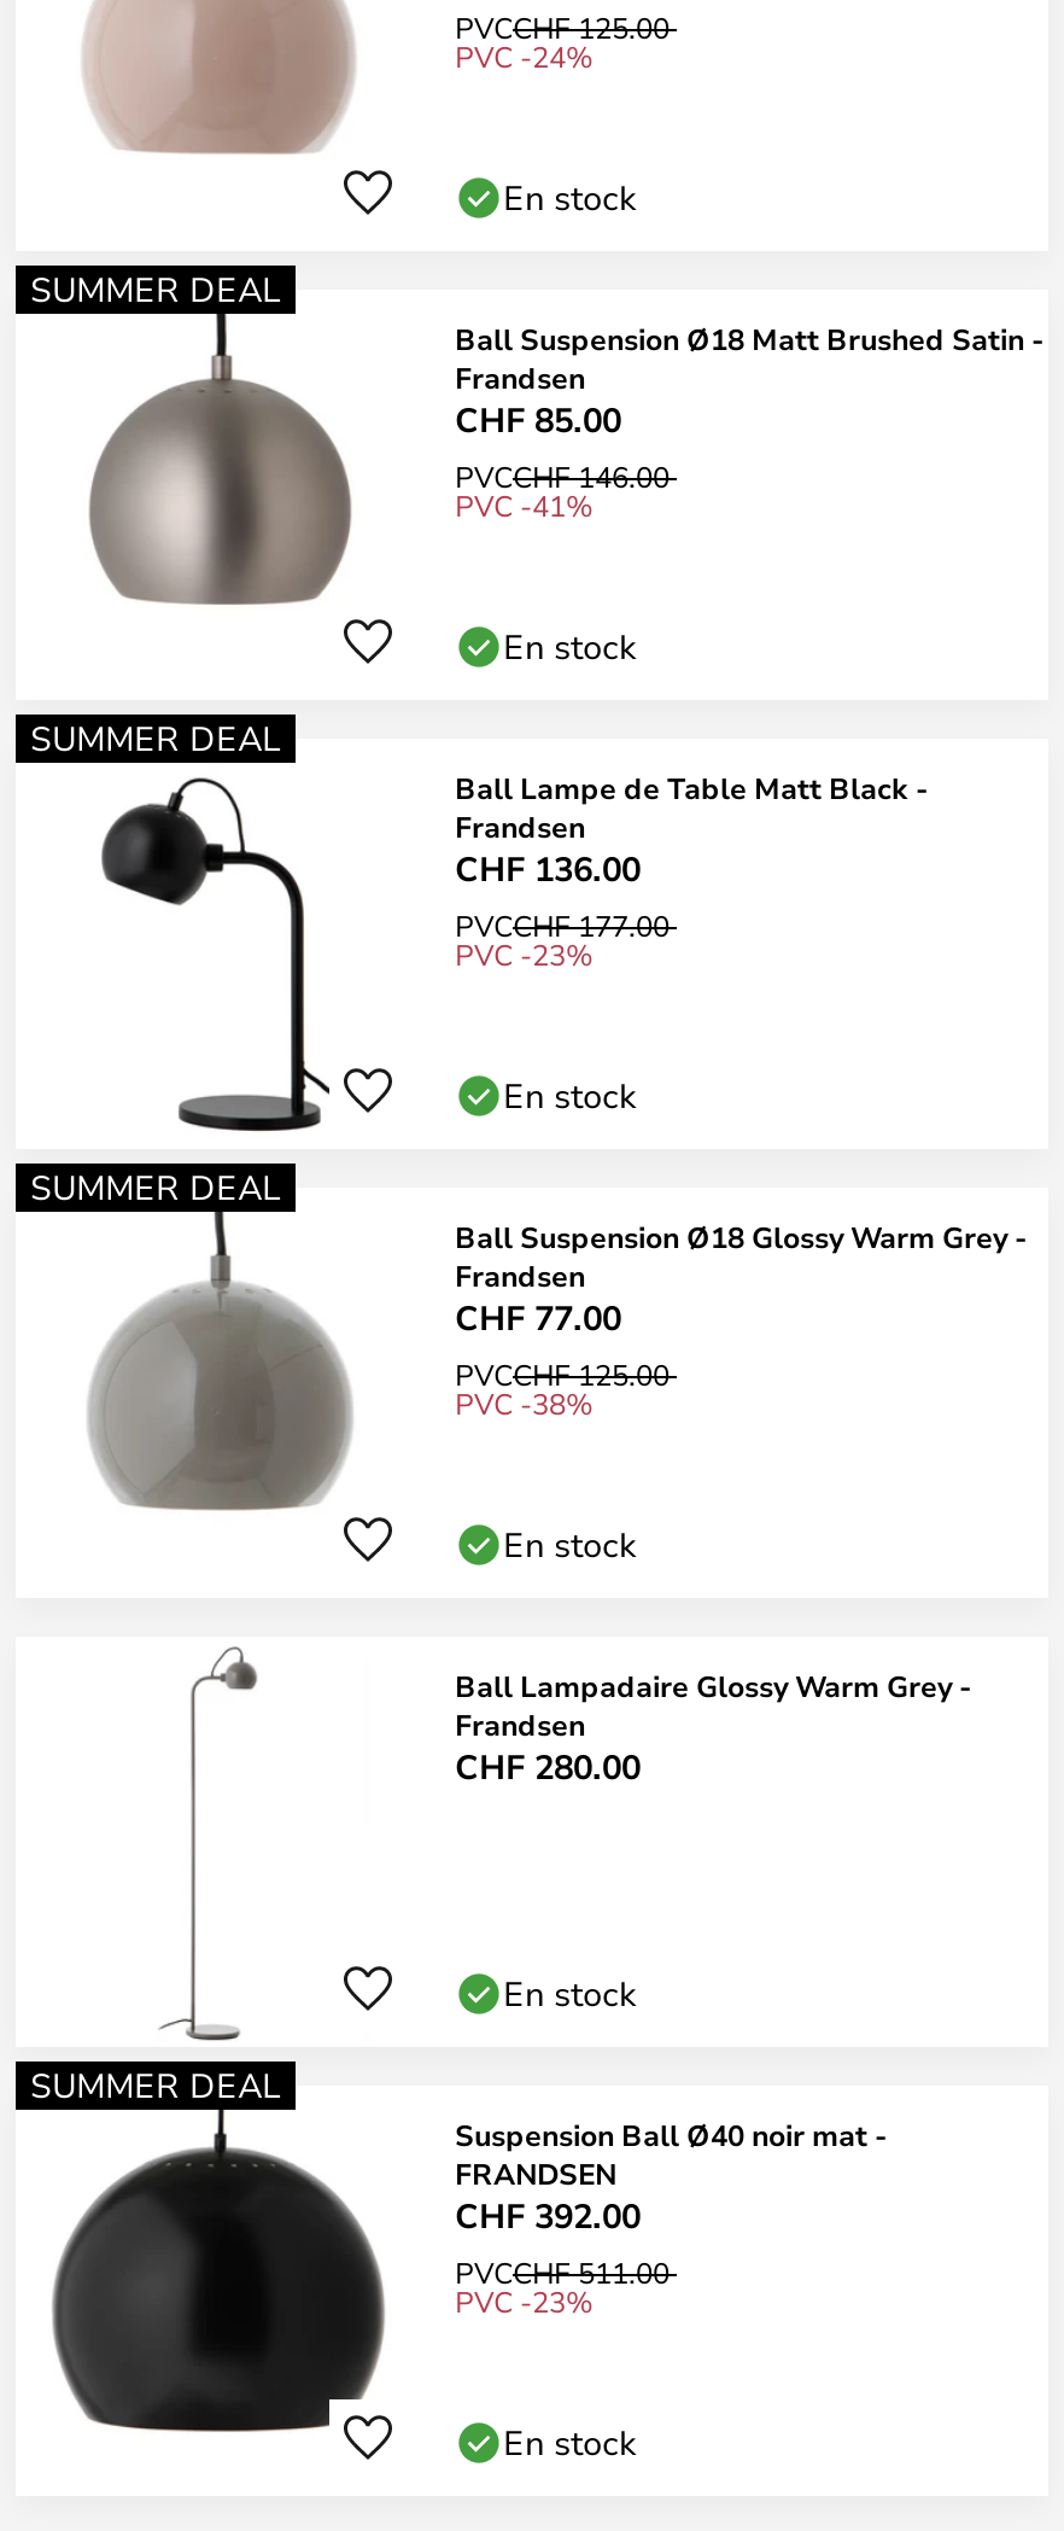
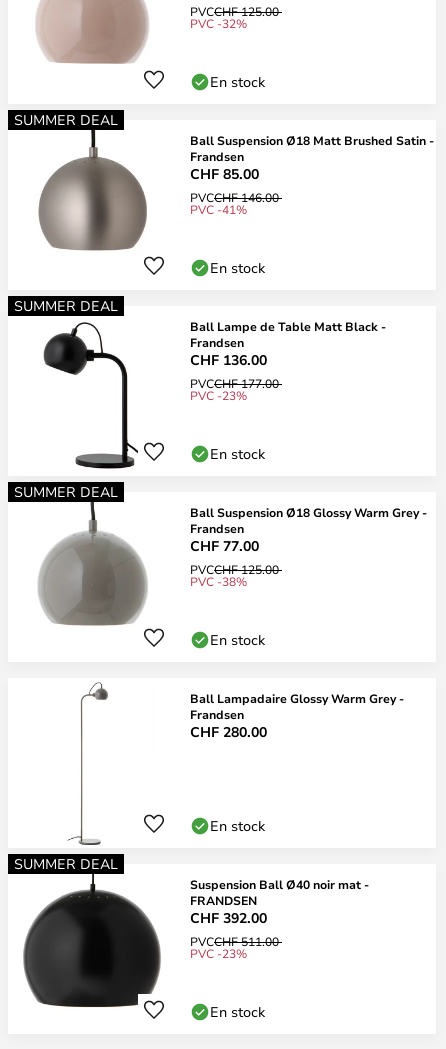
- PVC -24%
+ PVC -32%
